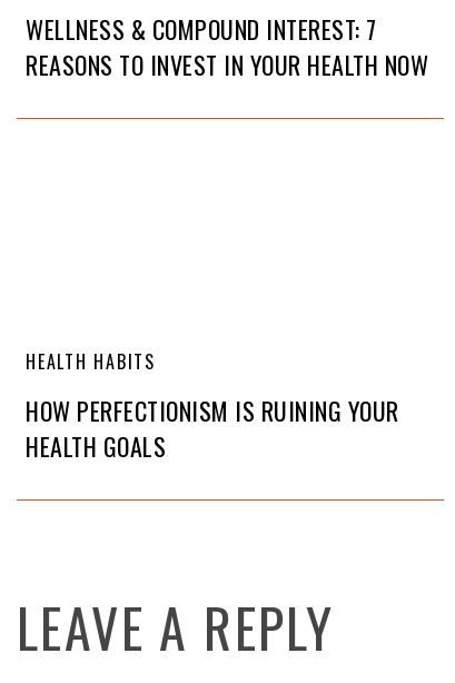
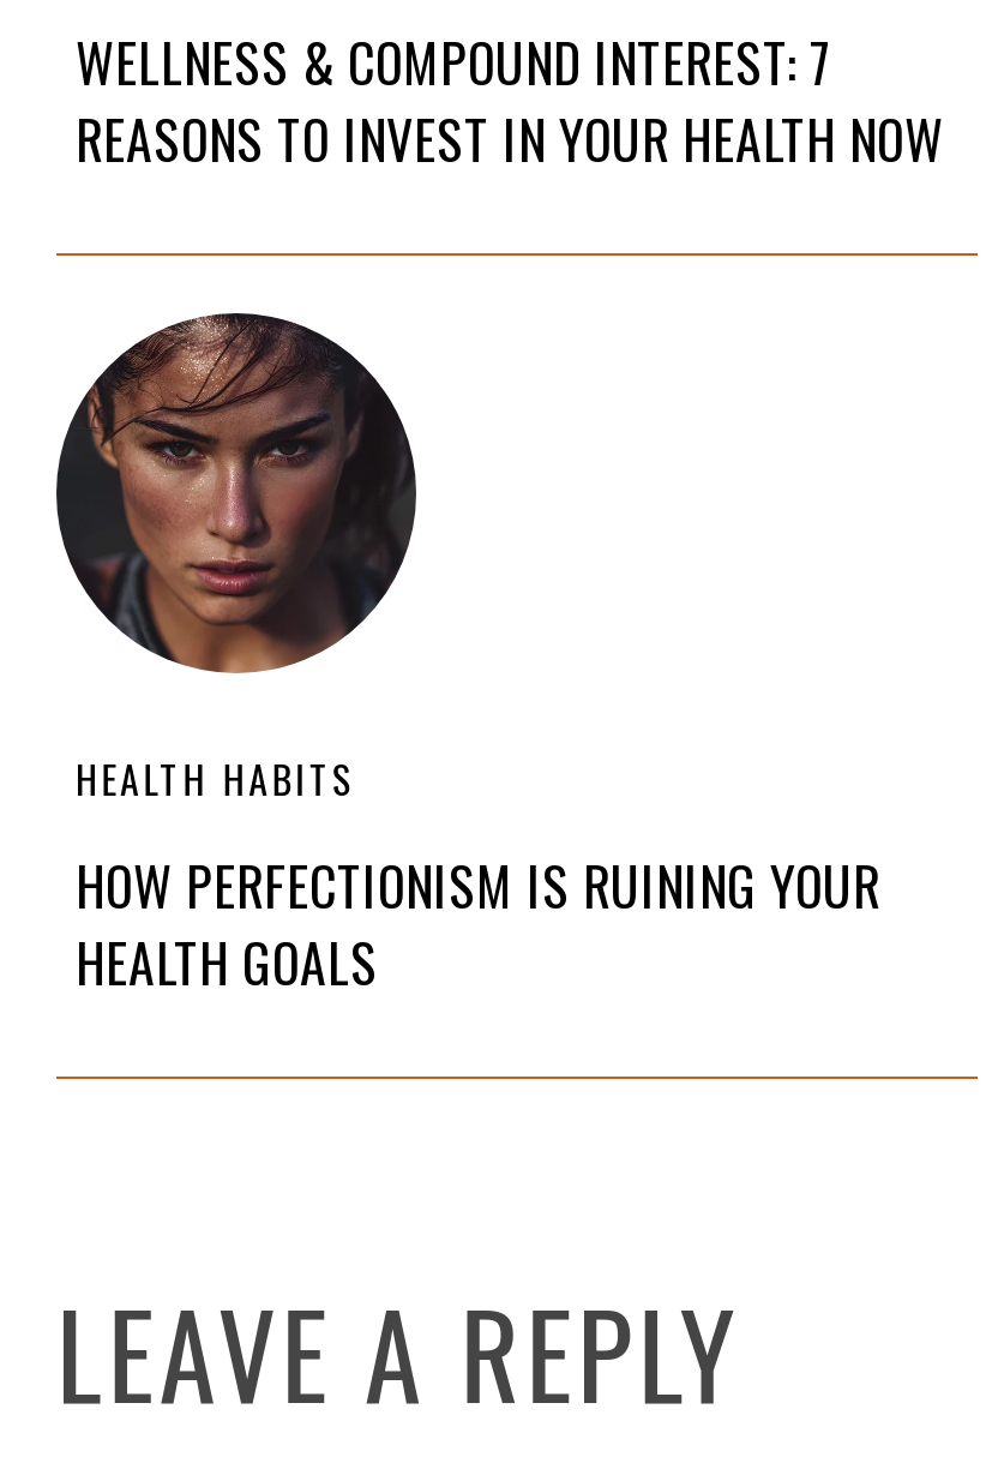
+ [image]
